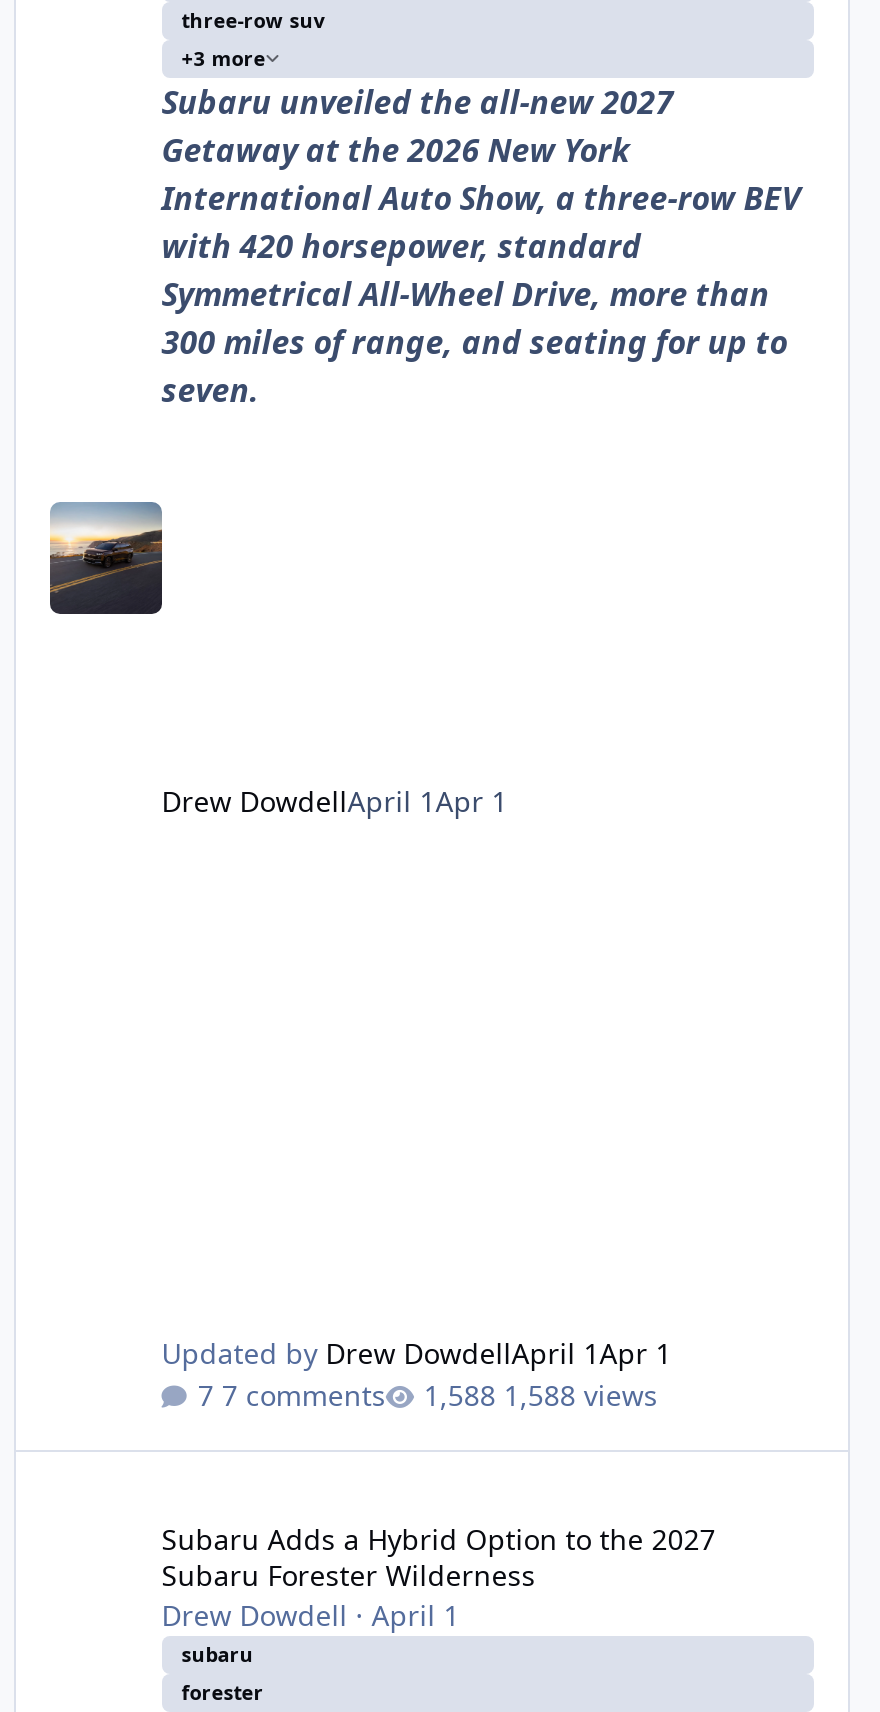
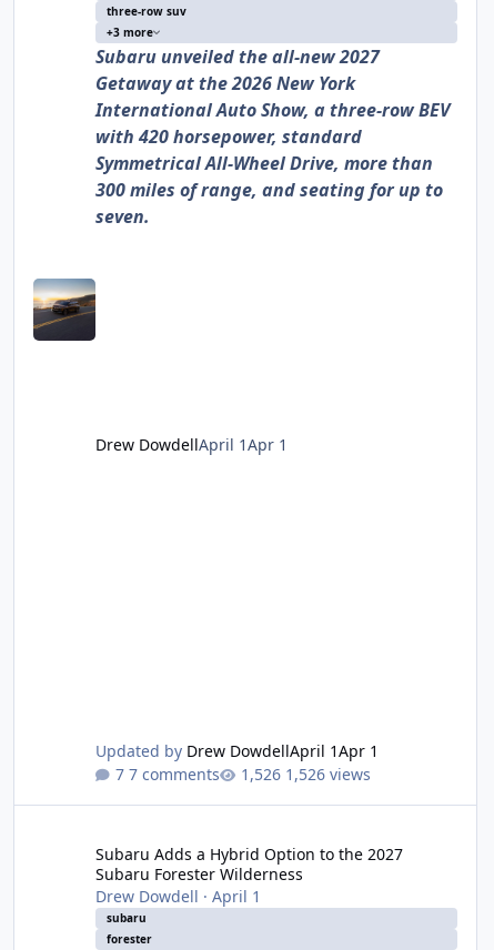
- 1,588 views
+ 1,526 views
